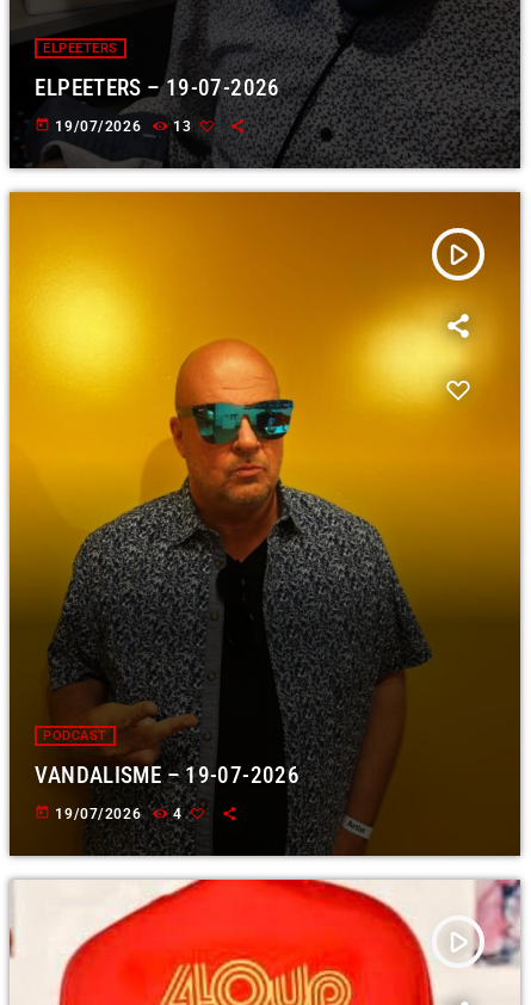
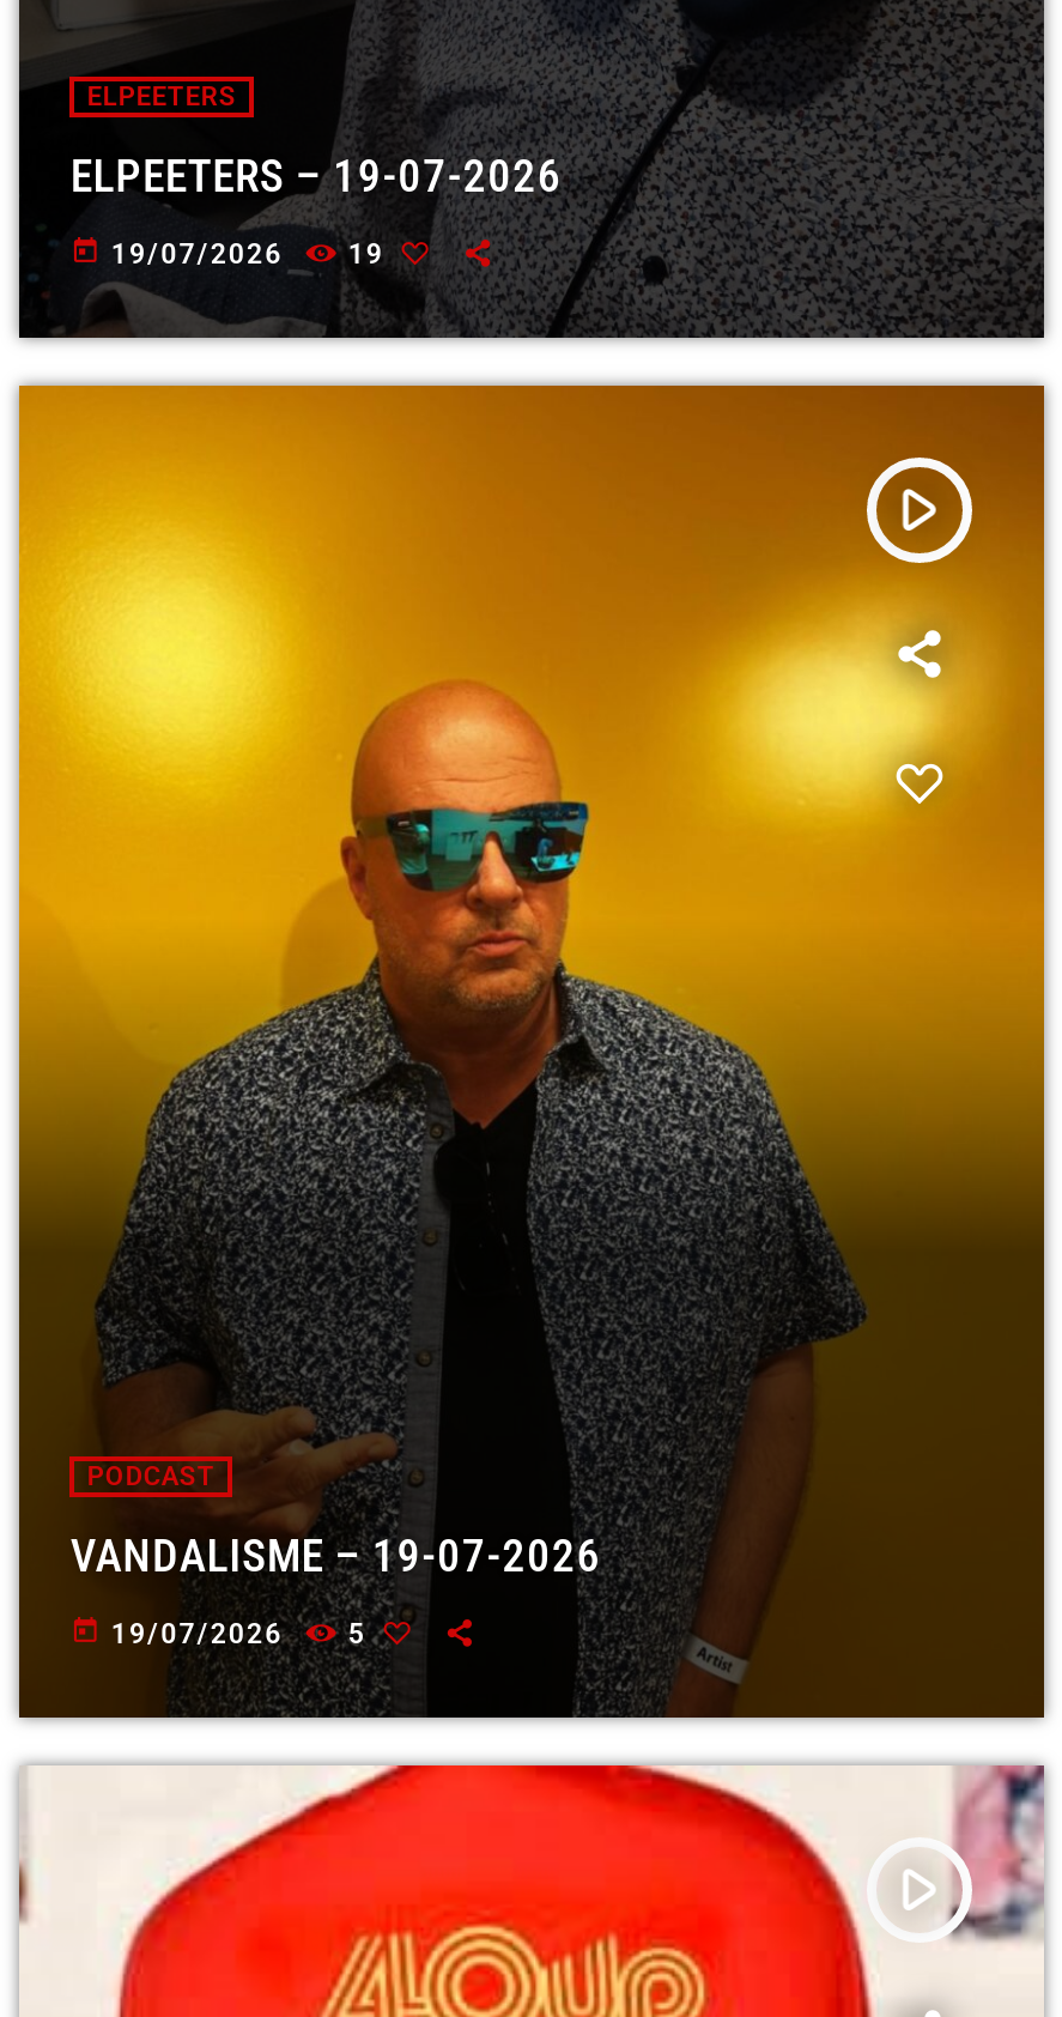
- 13
+ 19

- 4
+ 5
